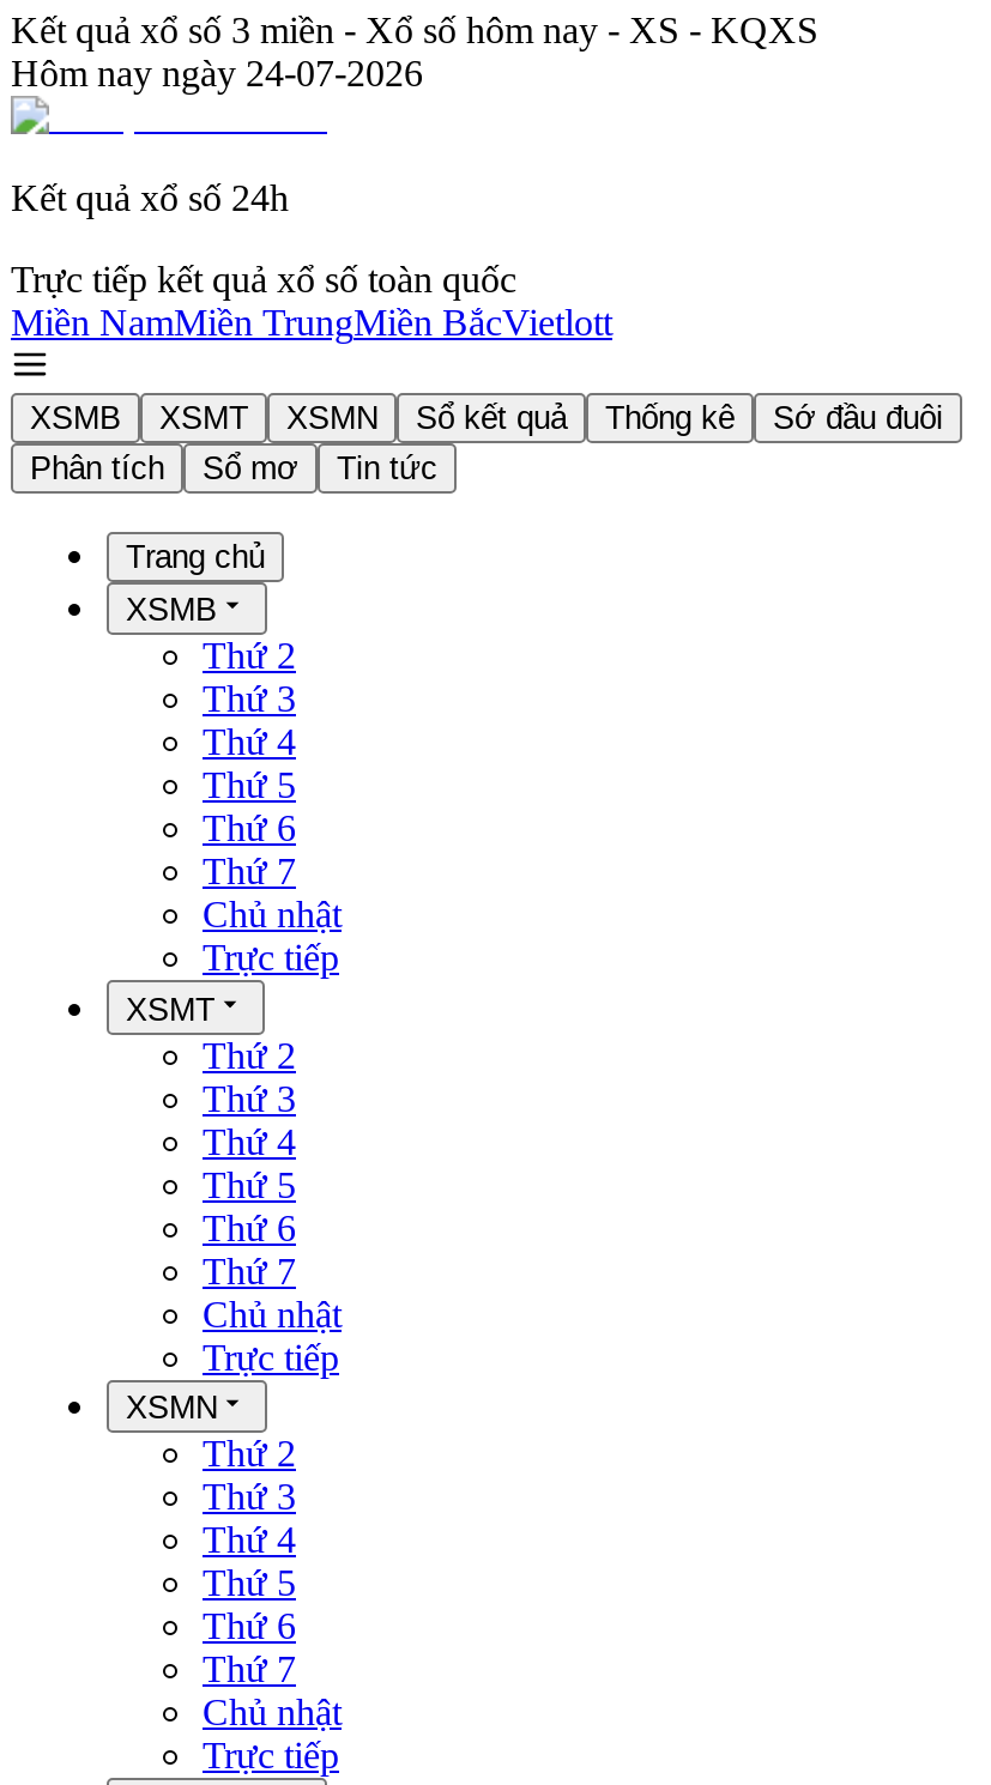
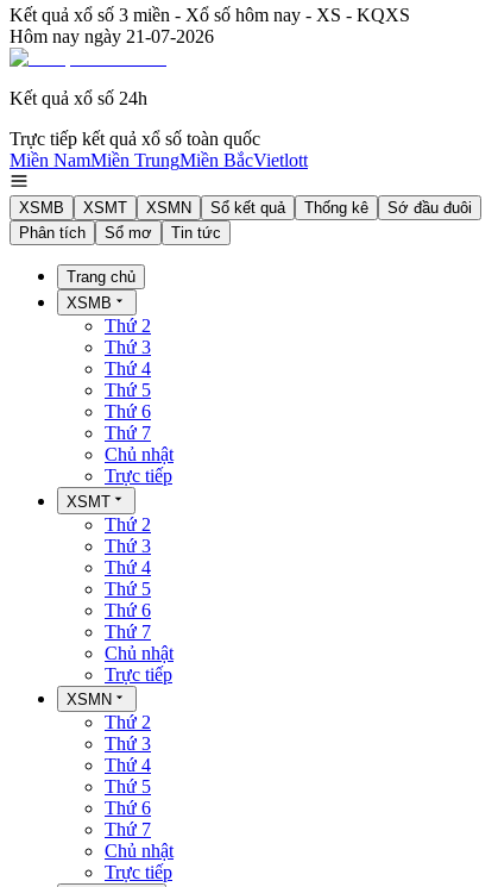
- Hôm nay ngày 24-07-2026
+ Hôm nay ngày 21-07-2026
